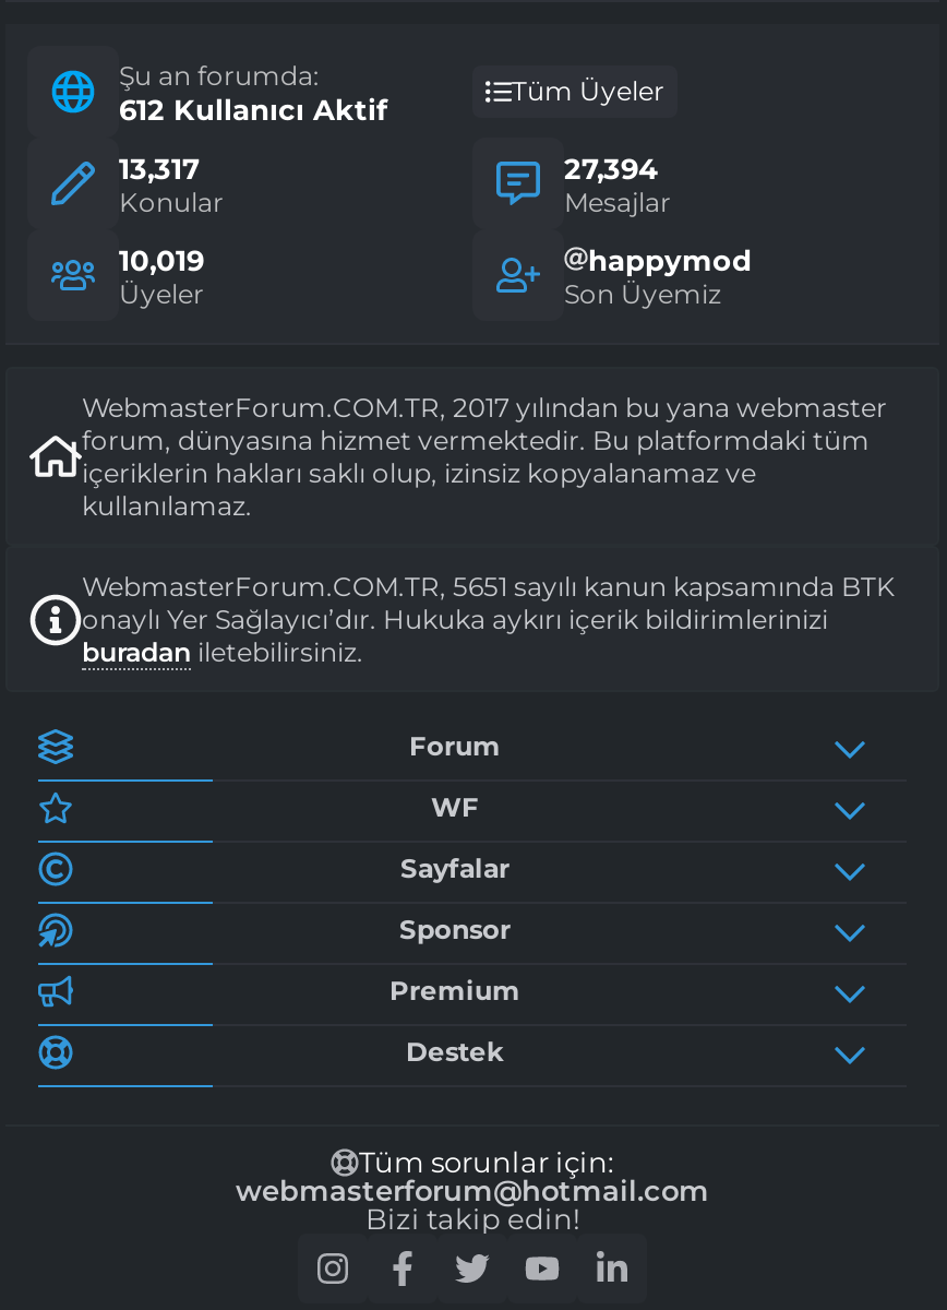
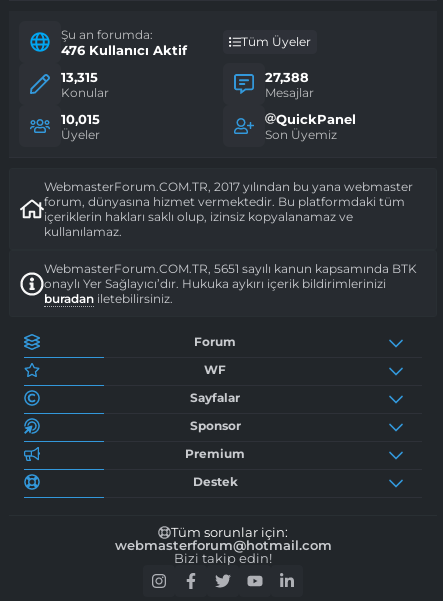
- 612 Kullanıcı Aktif
+ 476 Kullanıcı Aktif

- 13,317
+ 13,315

- 27,394
+ 27,388

- 10,019
+ 10,015

- happymod
+ QuickPanel
